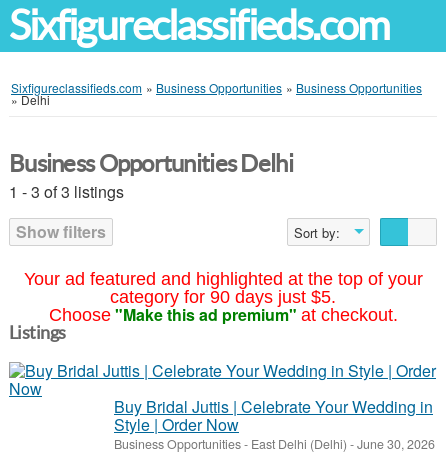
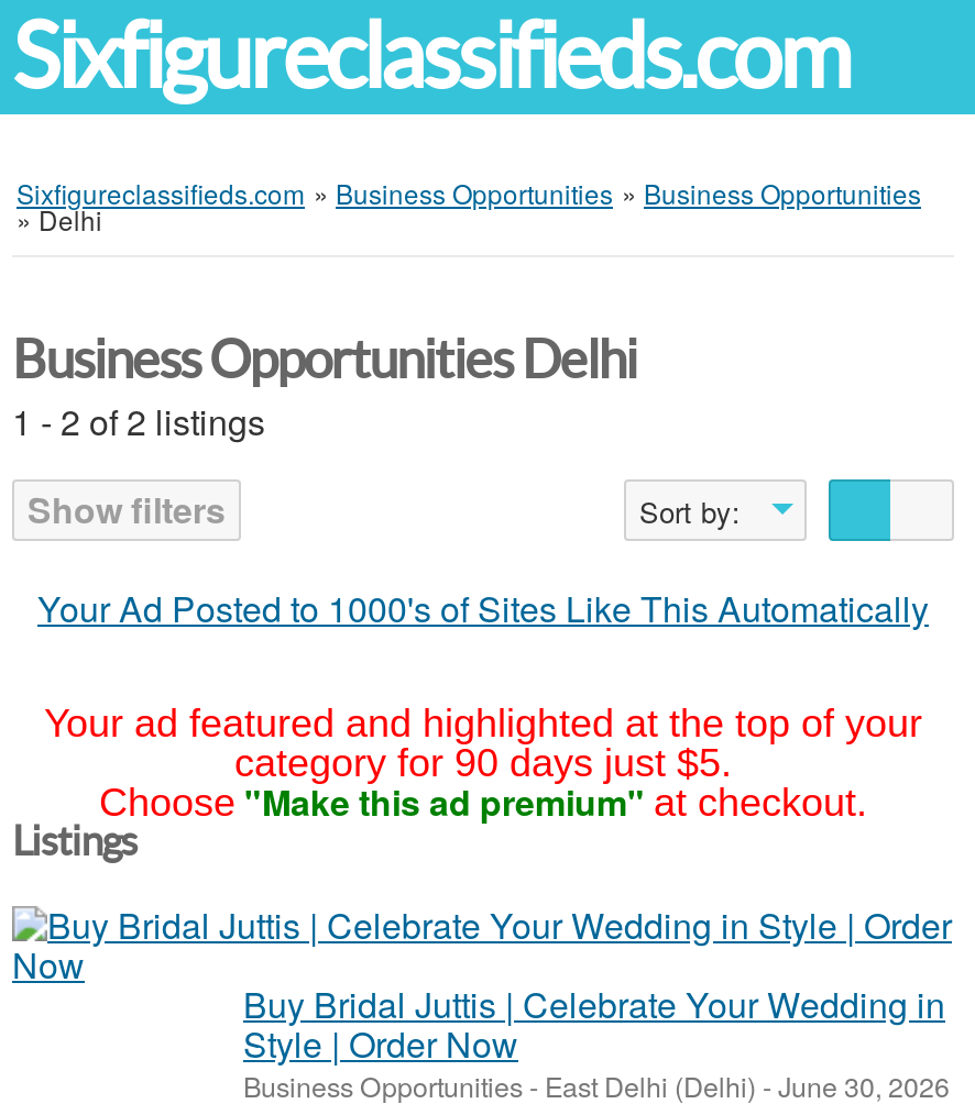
- 1 - 3 of 3 listings
+ 1 - 2 of 2 listings

+ Your Ad Posted to 1000's of Sites Like This Automatically
